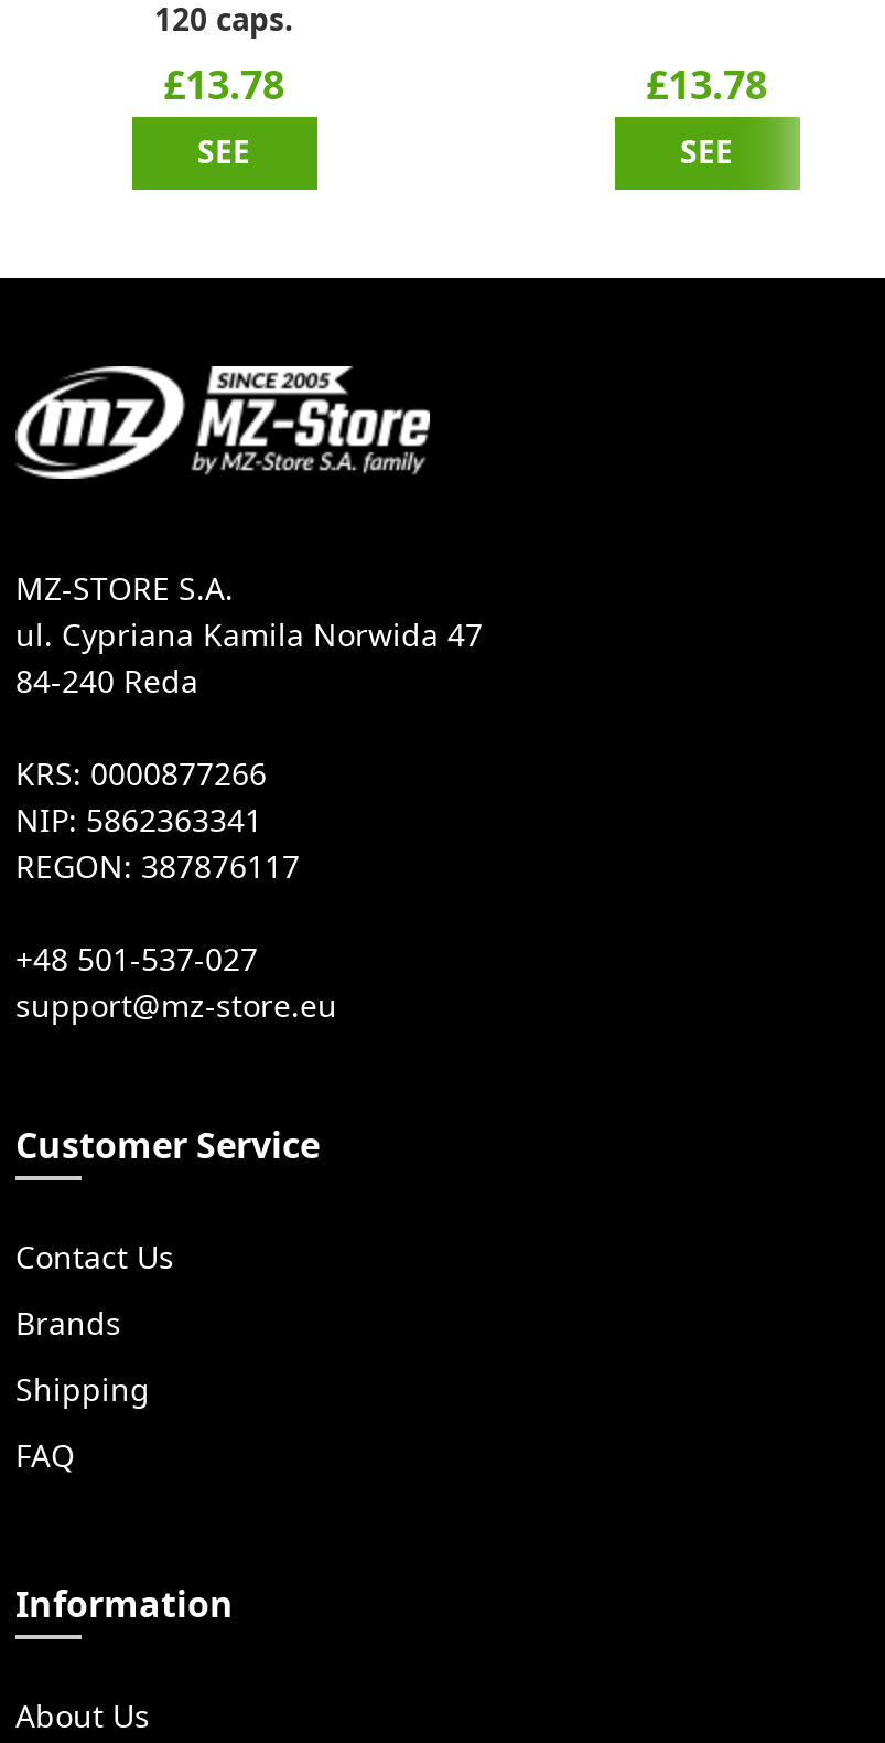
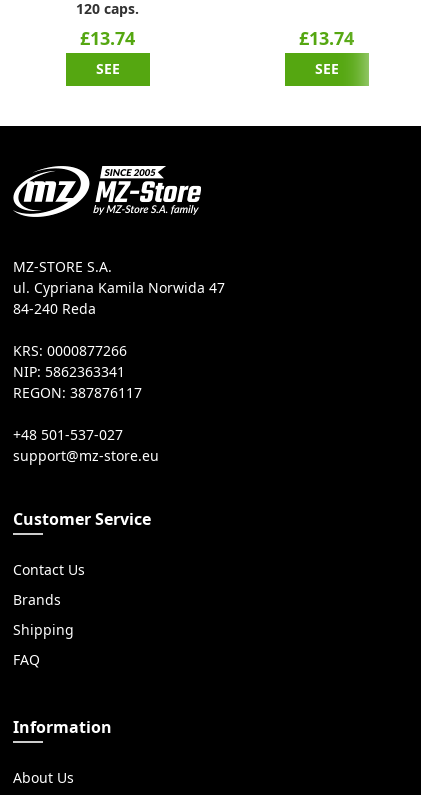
- £13.78
+ £13.74

- £13.78
+ £13.74
